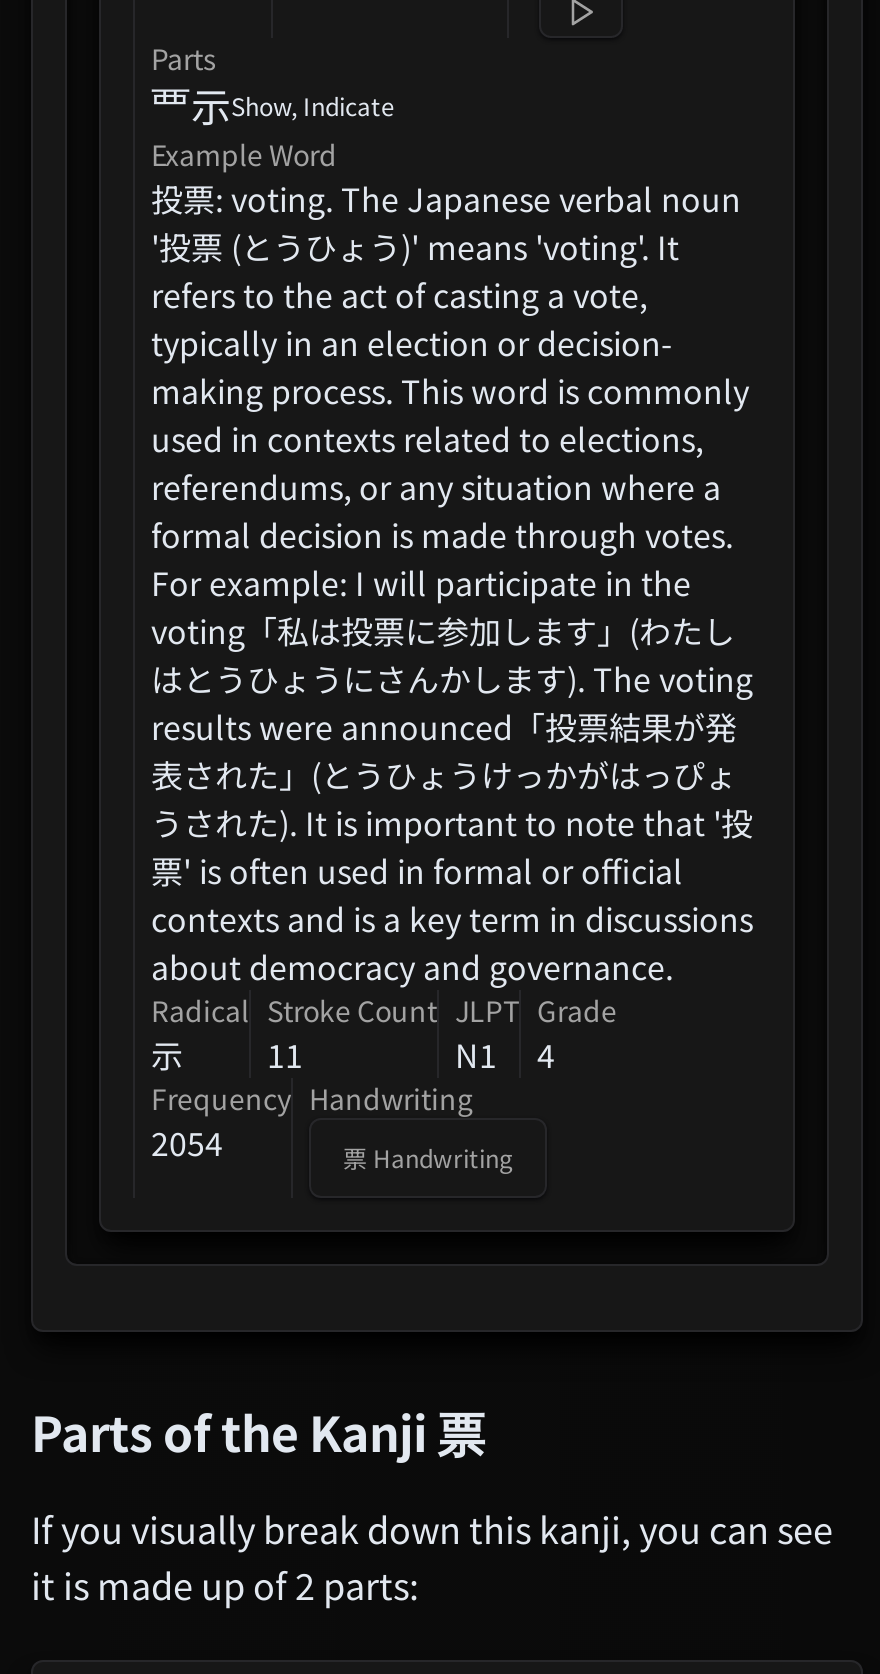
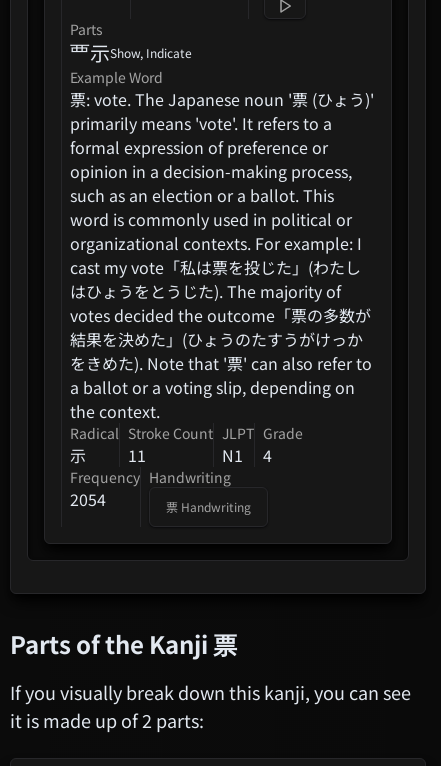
- 投票: voting. The Japanese verbal noun
- '投票 (とうひょう)' means 'voting'. It
- refers to the act of casting a vote,
- typically in an election or decision-
- making process. This word is commonly
- used in contexts related to elections,
- referendums, or any situation where a
- formal decision is made through votes.
- For example: I will participate in the
- voting「私は投票に参加します」(わたし
- はとうひょうにさんかします). The voting
- results were announced「投票結果が発
- 表された」(とうひょうけっかがはっぴょ
- うされた). It is important to note that '投
- 票' is often used in formal or official
- contexts and is a key term in discussions
- about democracy and governance.
+ 票: vote. The Japanese noun '票 (ひょう)'
+ primarily means 'vote'. It refers to a
+ formal expression of preference or
+ opinion in a decision-making process,
+ such as an election or a ballot. This
+ word is commonly used in political or
+ organizational contexts. For example: I
+ cast my vote「私は票を投じた」(わたし
+ はひょうをとうじた). The majority of
+ votes decided the outcome「票の多数が
+ 結果を決めた」(ひょうのたすうがけっか
+ をきめた). Note that '票' can also refer to
+ a ballot or a voting slip, depending on
+ the context.
